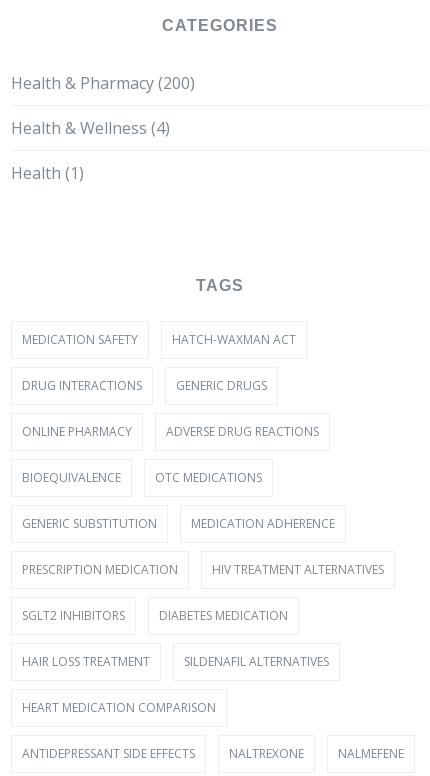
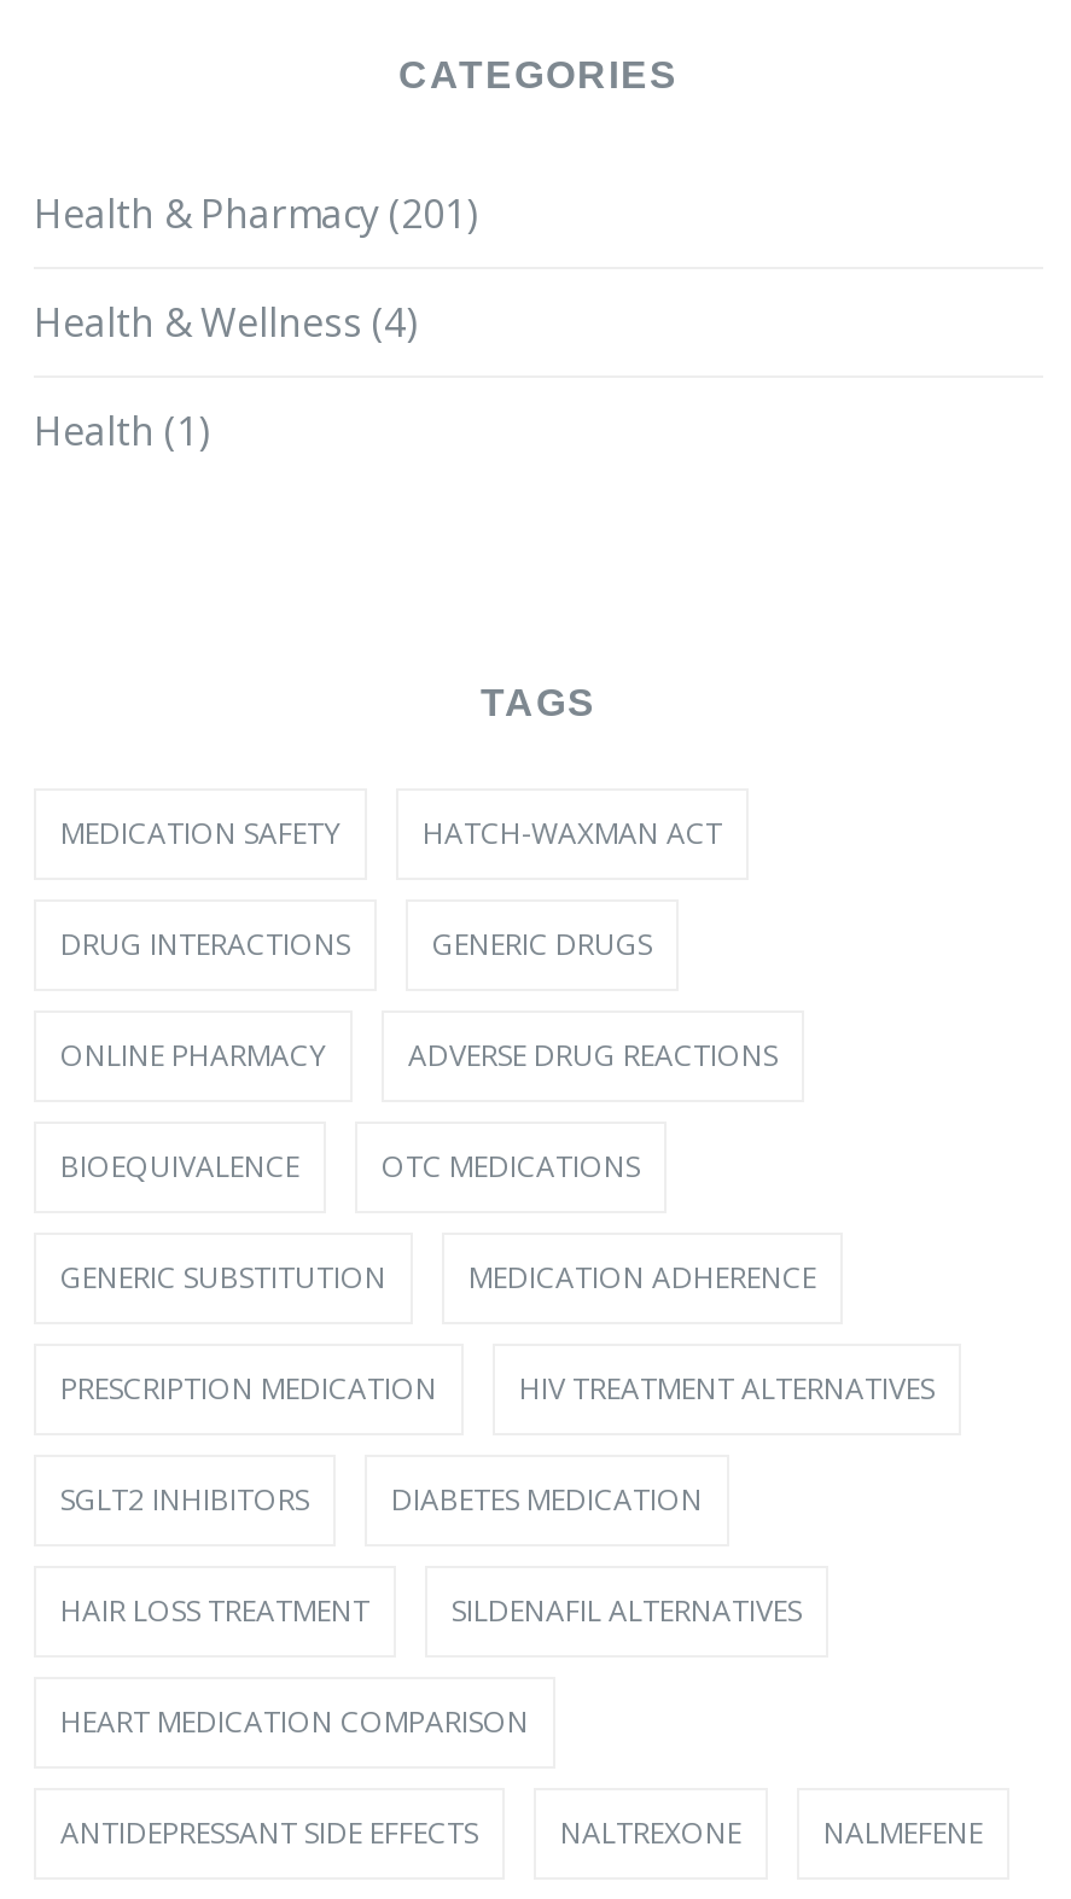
- Health & Pharmacy (200)
+ Health & Pharmacy (201)
